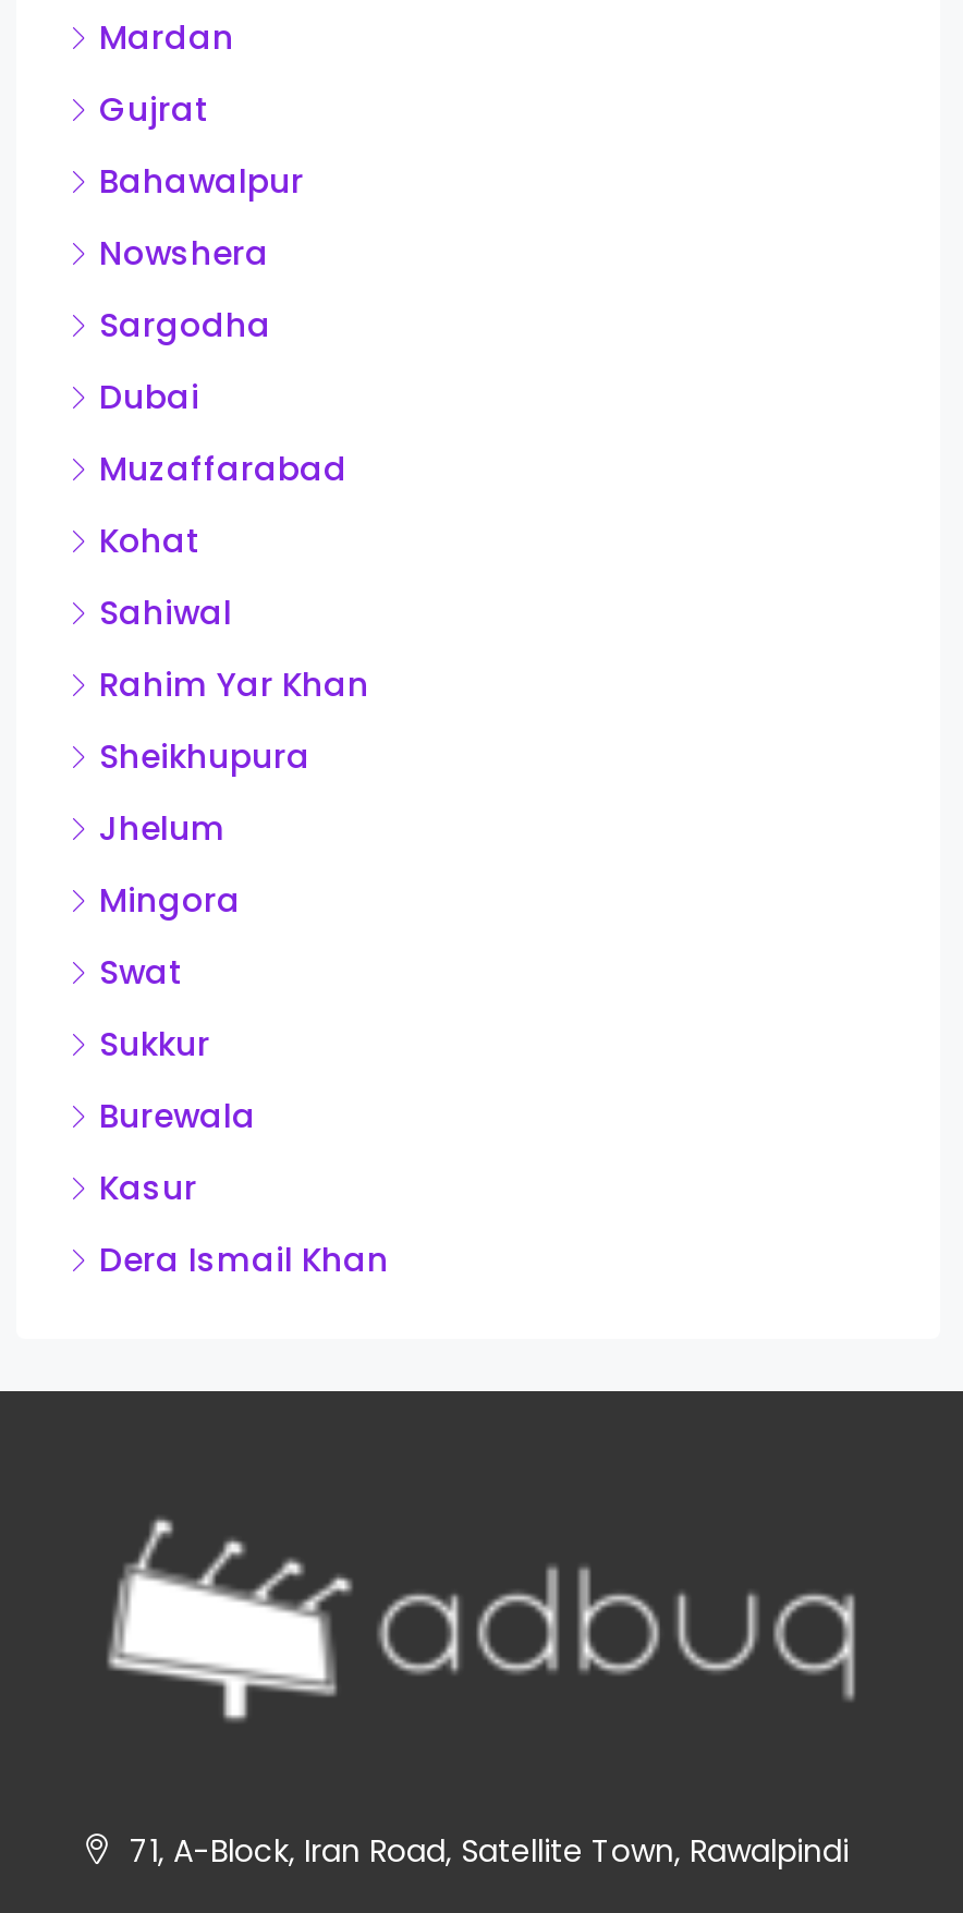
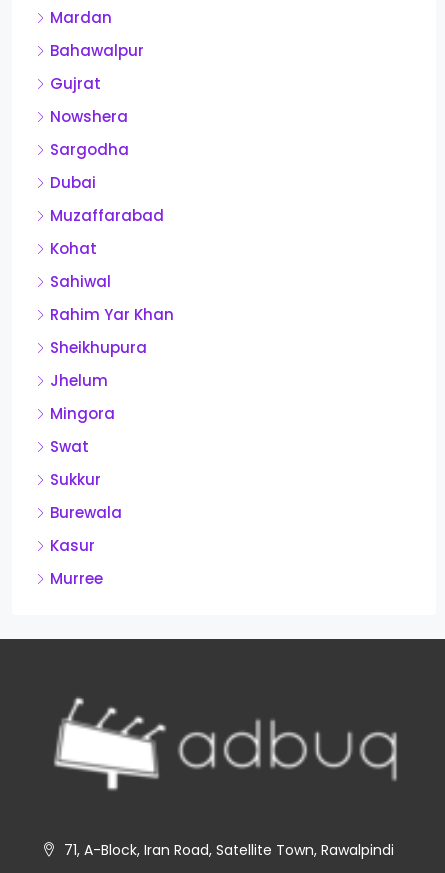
moved down: Gujrat

moved up: Bahawalpur

- Dera Ismail Khan
+ Murree
